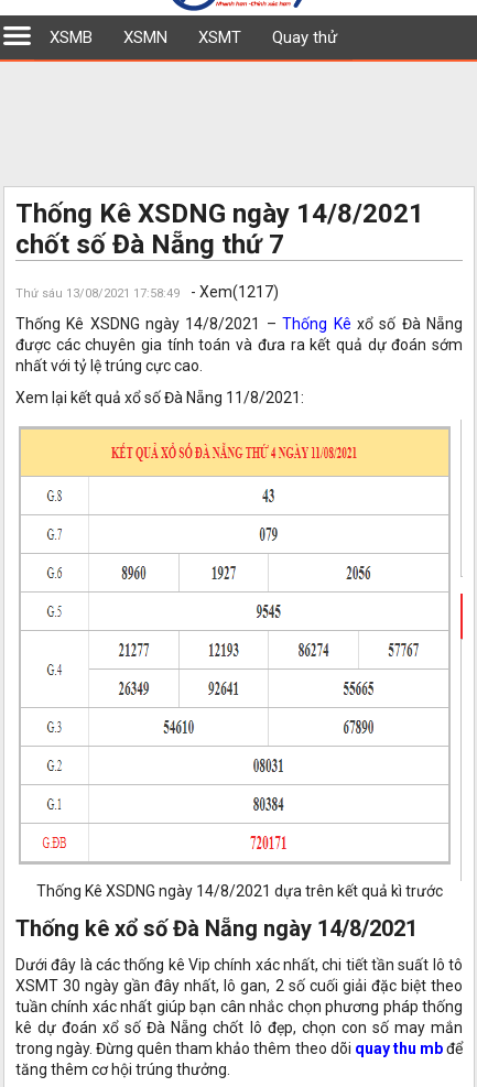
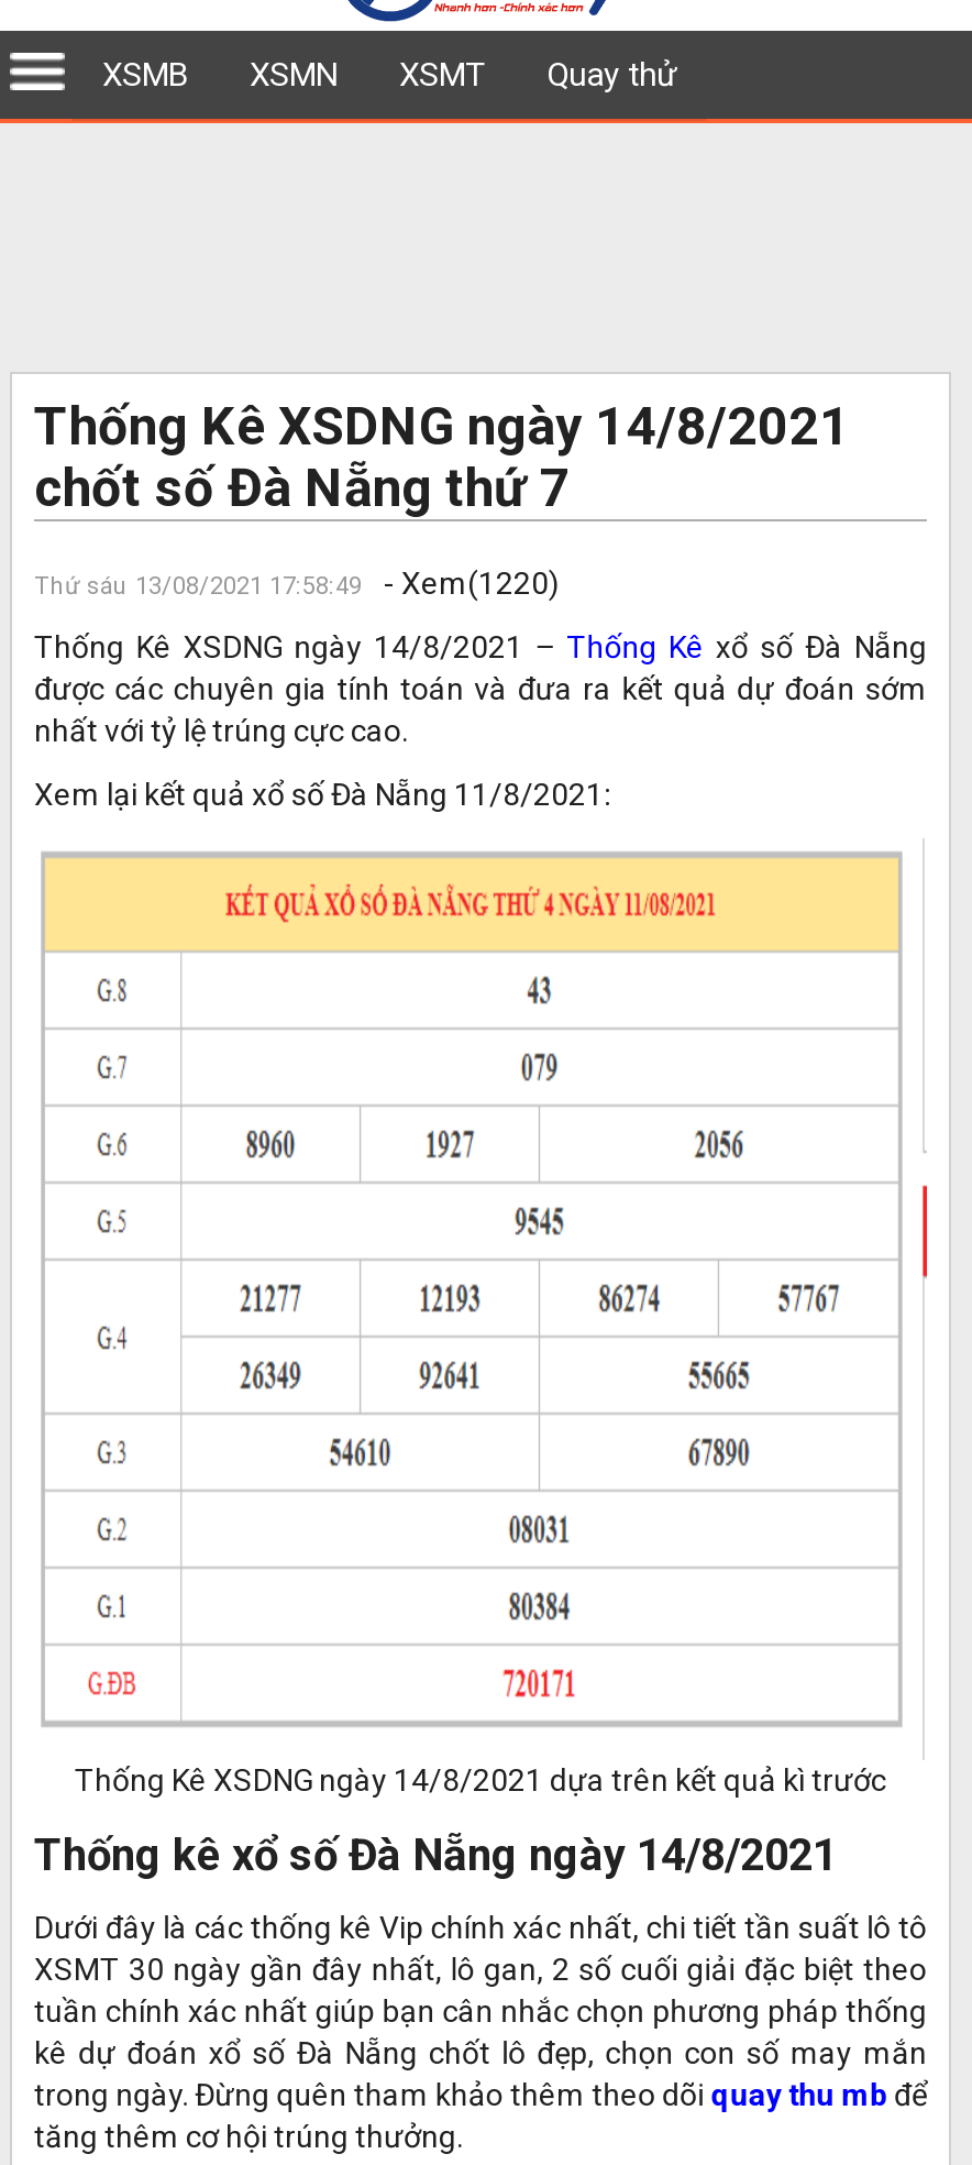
- Thứ sáu 13/08/2021 17:58:49 - Xem(1217)
+ Thứ sáu 13/08/2021 17:58:49 - Xem(1220)
